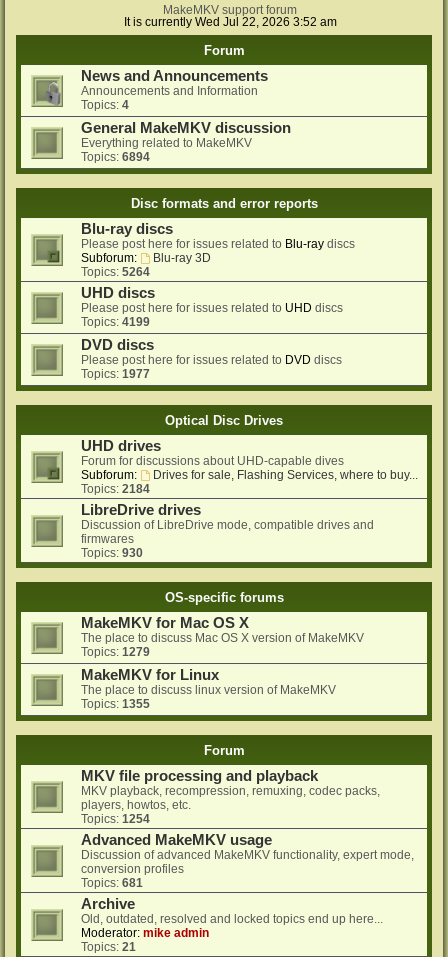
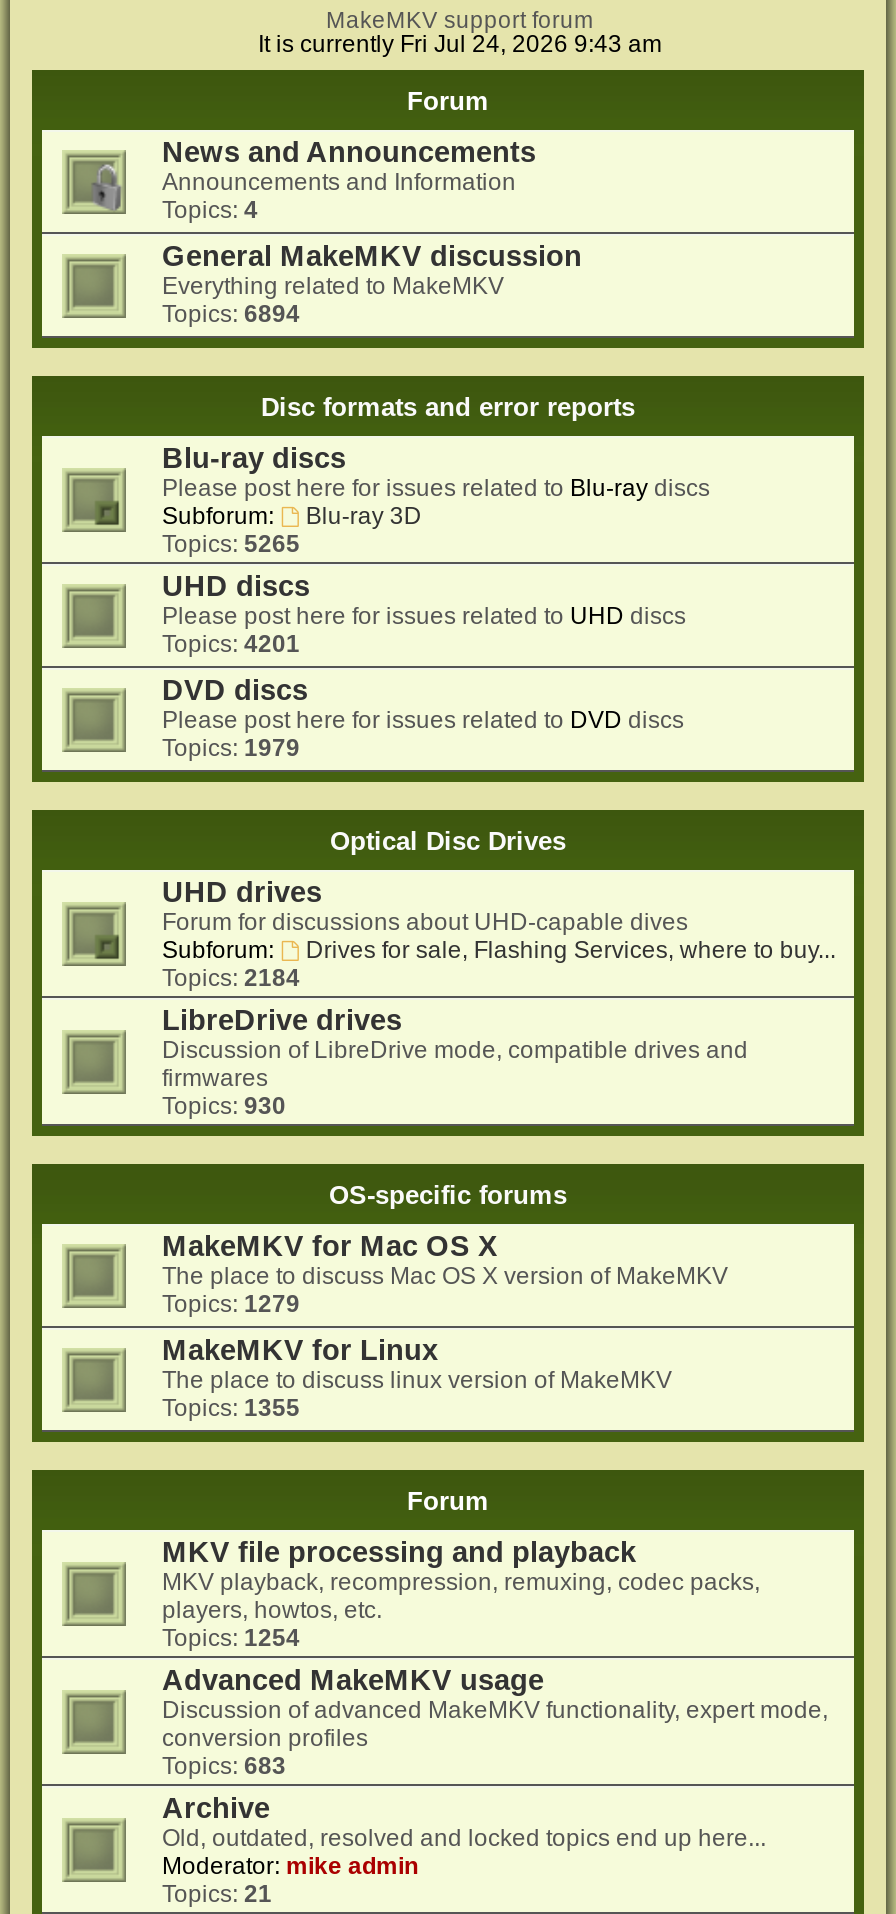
- It is currently Wed Jul 22, 2026 3:52 am
+ It is currently Fri Jul 24, 2026 9:43 am

- Topics: 5264
+ Topics: 5265

- Topics: 4199
+ Topics: 4201

- Topics: 1977
+ Topics: 1979

- Topics: 681
+ Topics: 683
